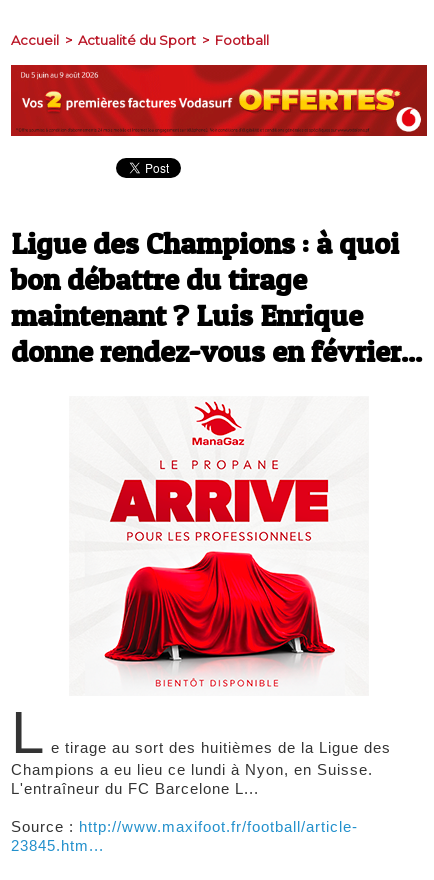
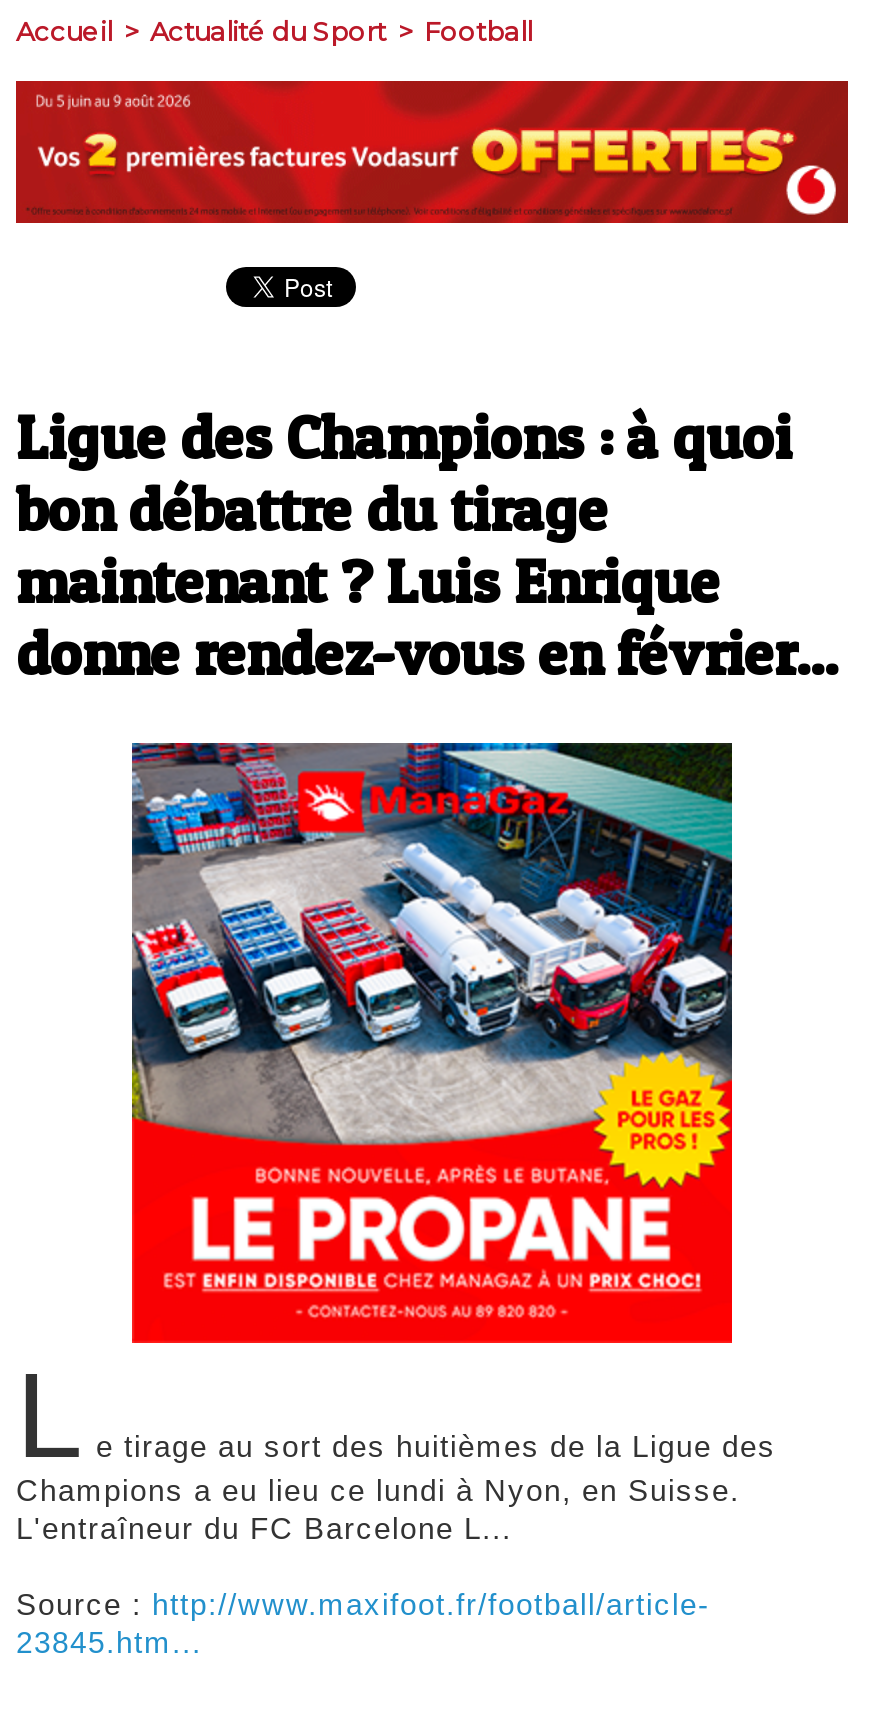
- [image]
+ [image]
